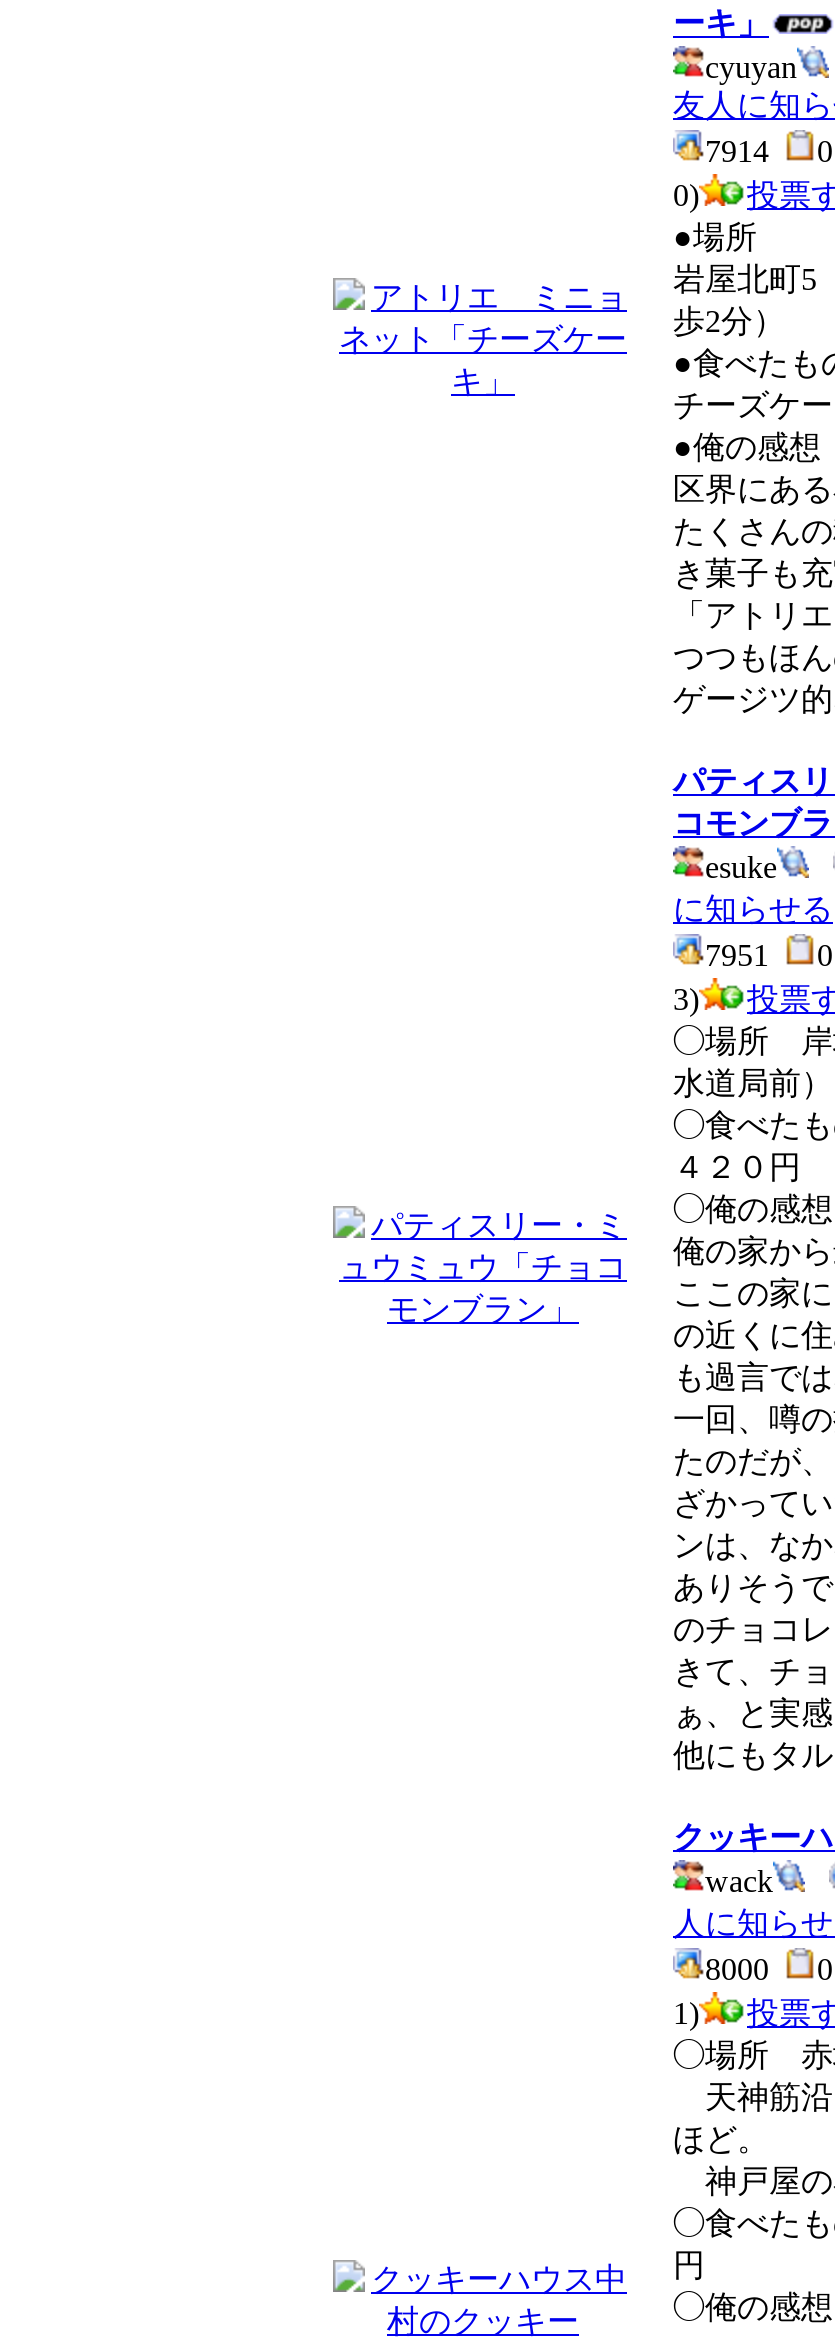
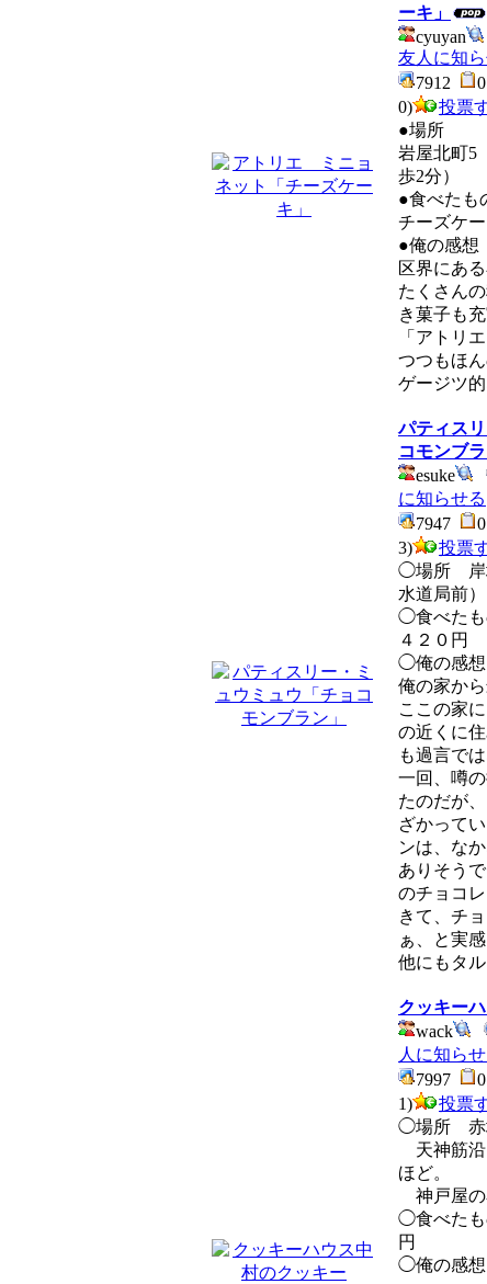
- 7914
+ 7912

- 7951
+ 7947

- 8000
+ 7997
